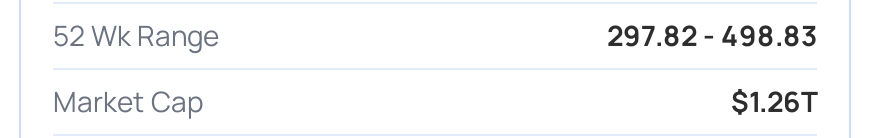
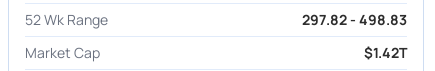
- $1.26T
+ $1.42T
